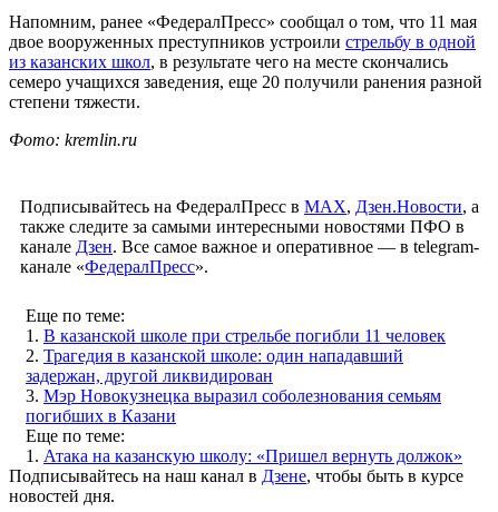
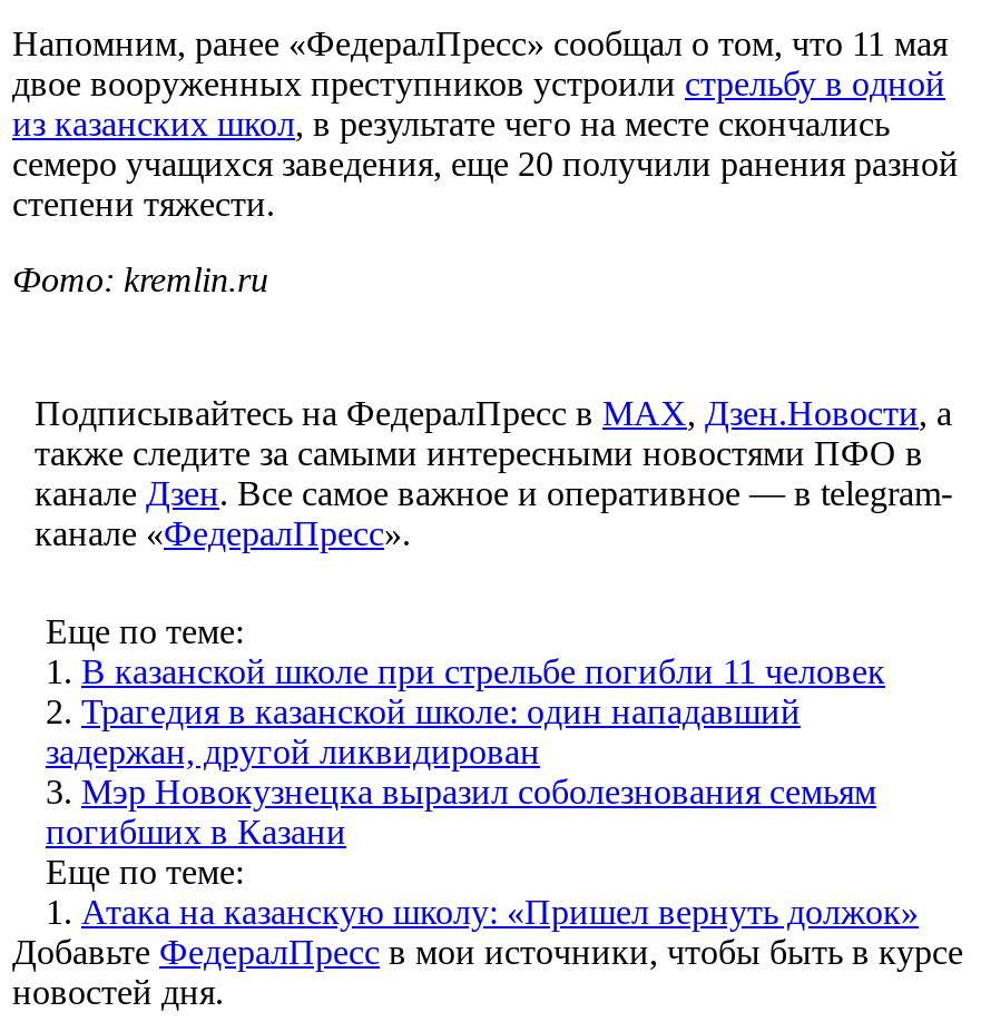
- Подписывайтесь на наш канал в Дзене, чтобы быть в курсе
+ Добавьте ФедералПресс в мои источники, чтобы быть в курсе
